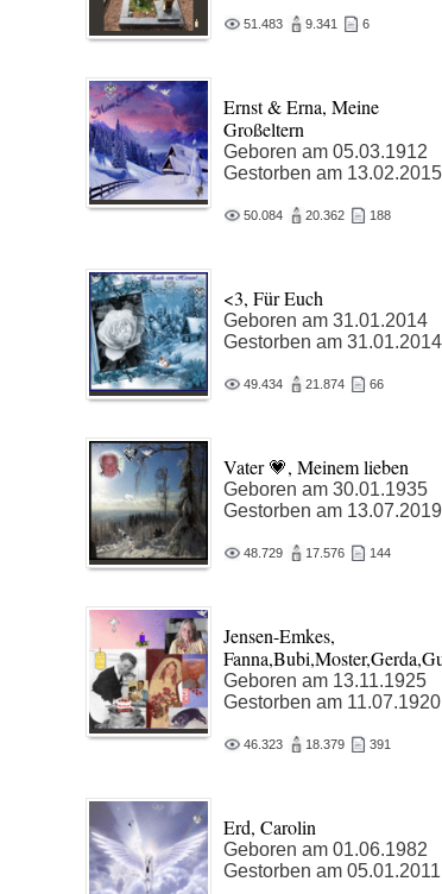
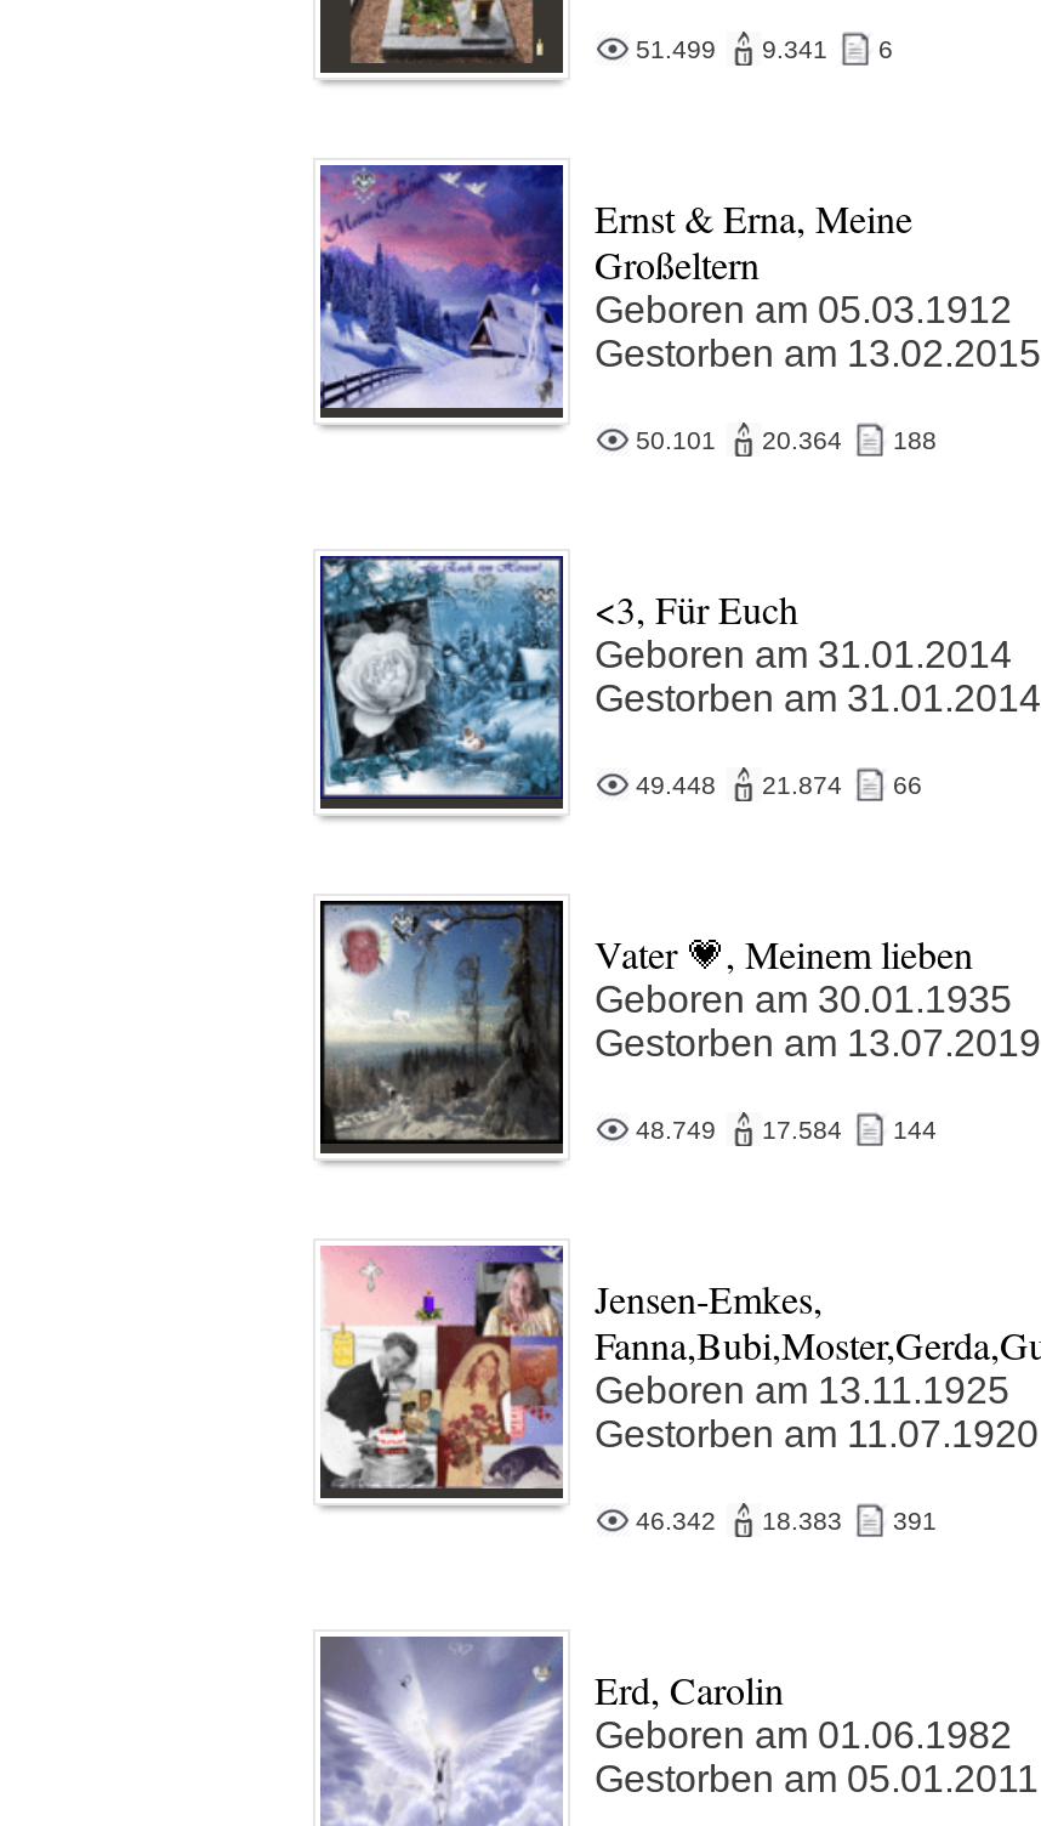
- 51.483 9.341 6
+ 51.499 9.341 6

- 50.084
+ 50.101

- 20.362
+ 20.364

- 49.434 21.874 66
+ 49.448 21.874 66

- 48.729
+ 48.749

- 17.576
+ 17.584

- 46.323
+ 46.342

- 18.379
+ 18.383
